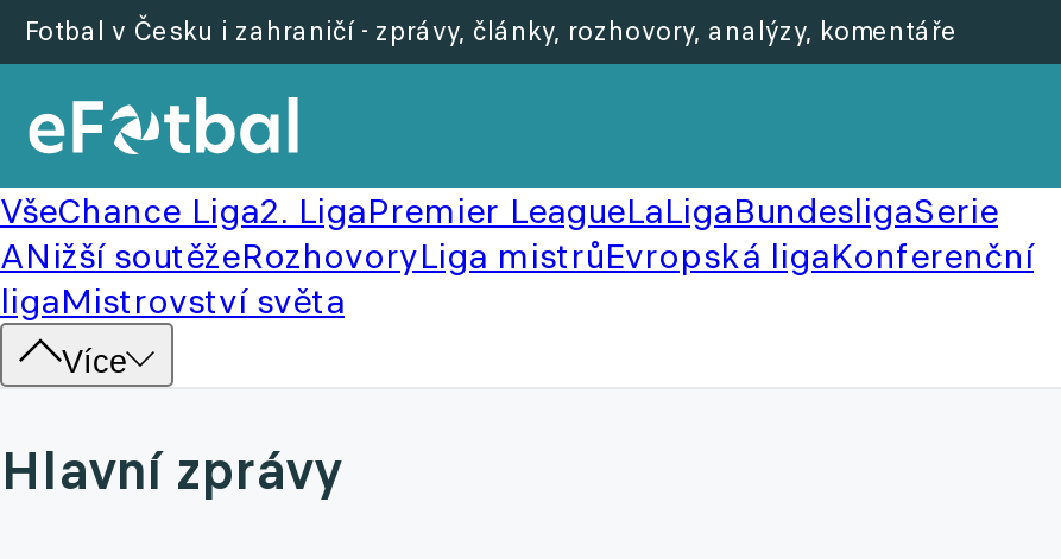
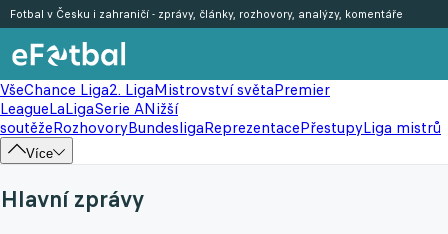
- VšeChance Liga2. LigaPremier LeagueLaLigaBundesligaSerie
- ANižší soutěžeRozhovoryLiga mistrůEvropská ligaKonferenční
- ligaMistrovství světa
+ VšeChance Liga2. LigaMistrovství světaPremier
+ LeagueLaLigaSerie ANižší
+ soutěžeRozhovoryBundesligaReprezentacePřestupyLiga mistrů
